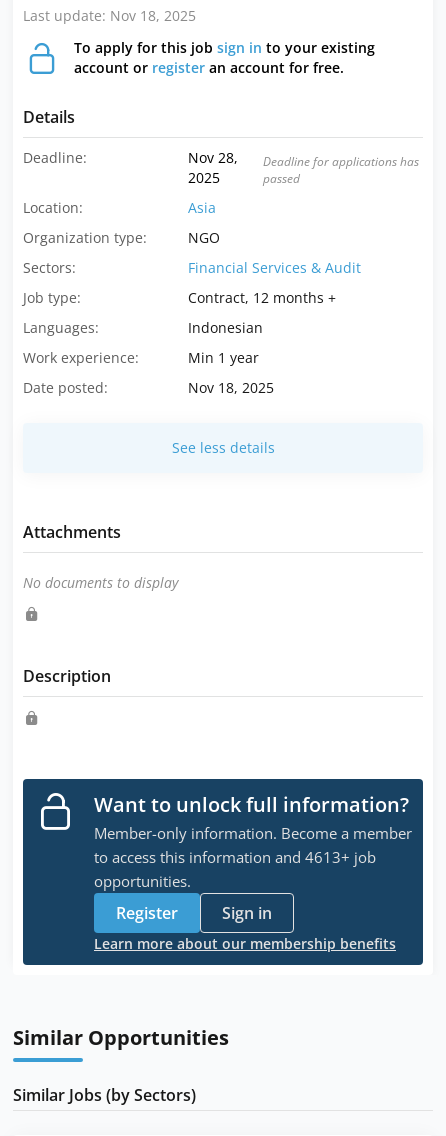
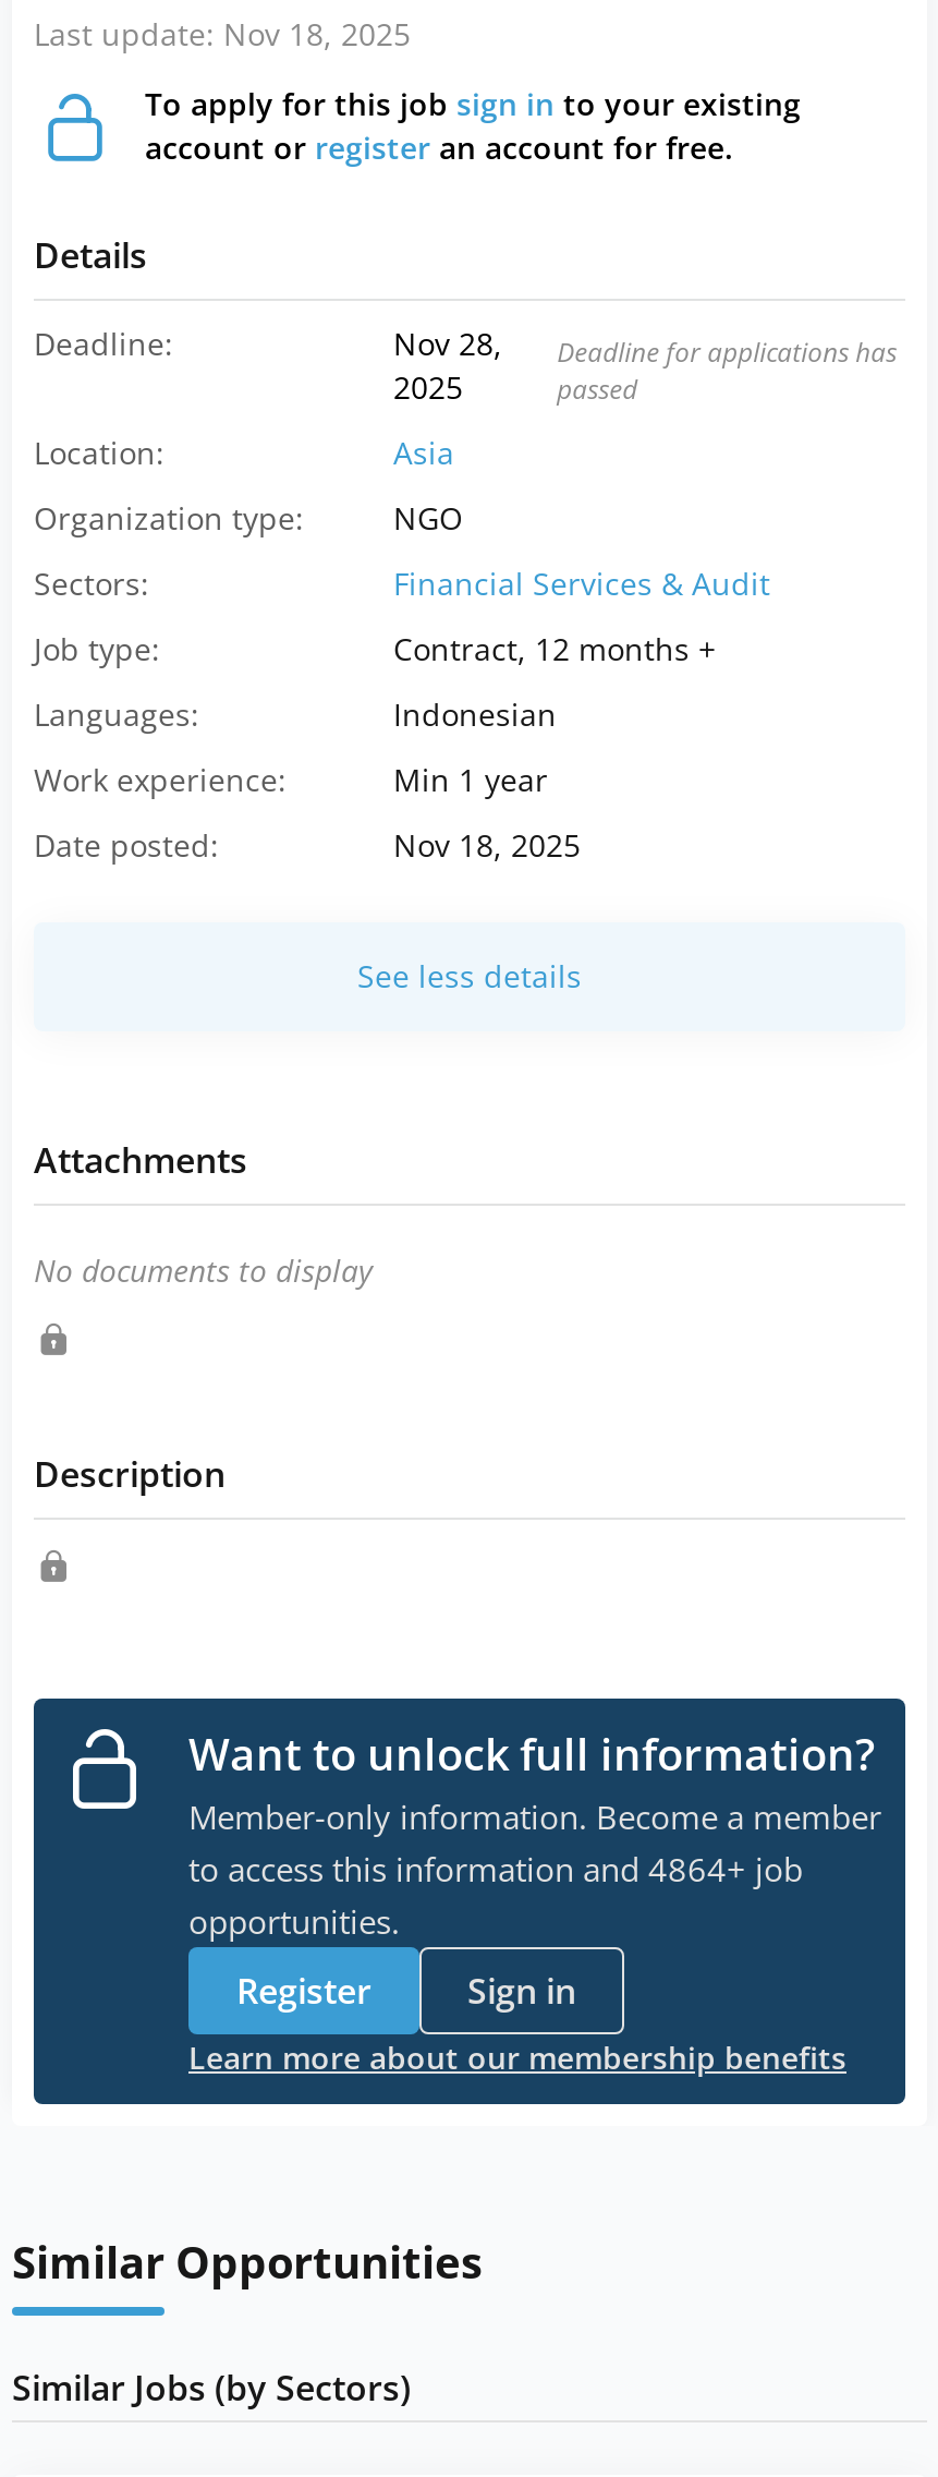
- to access this information and 4613+ job
+ to access this information and 4864+ job
